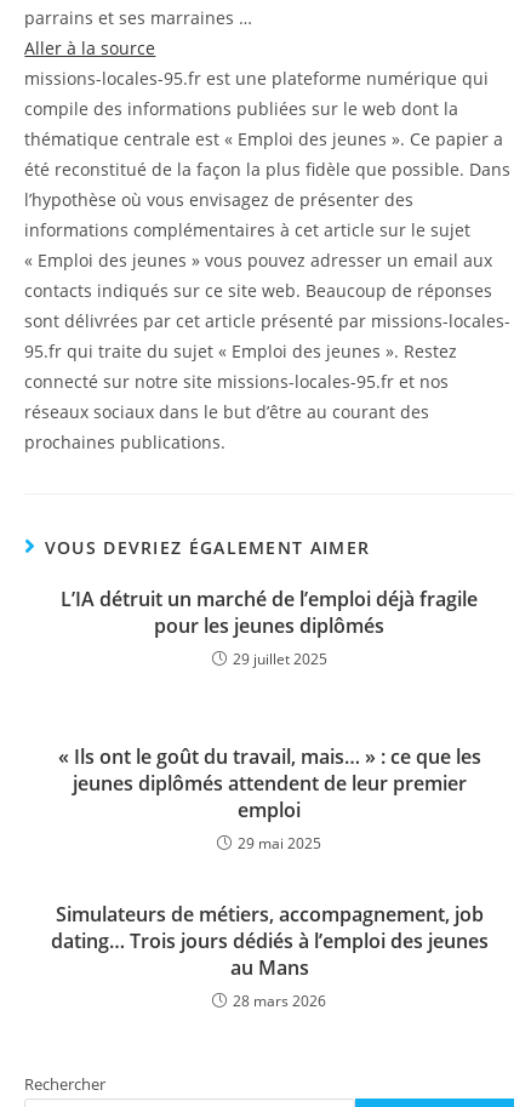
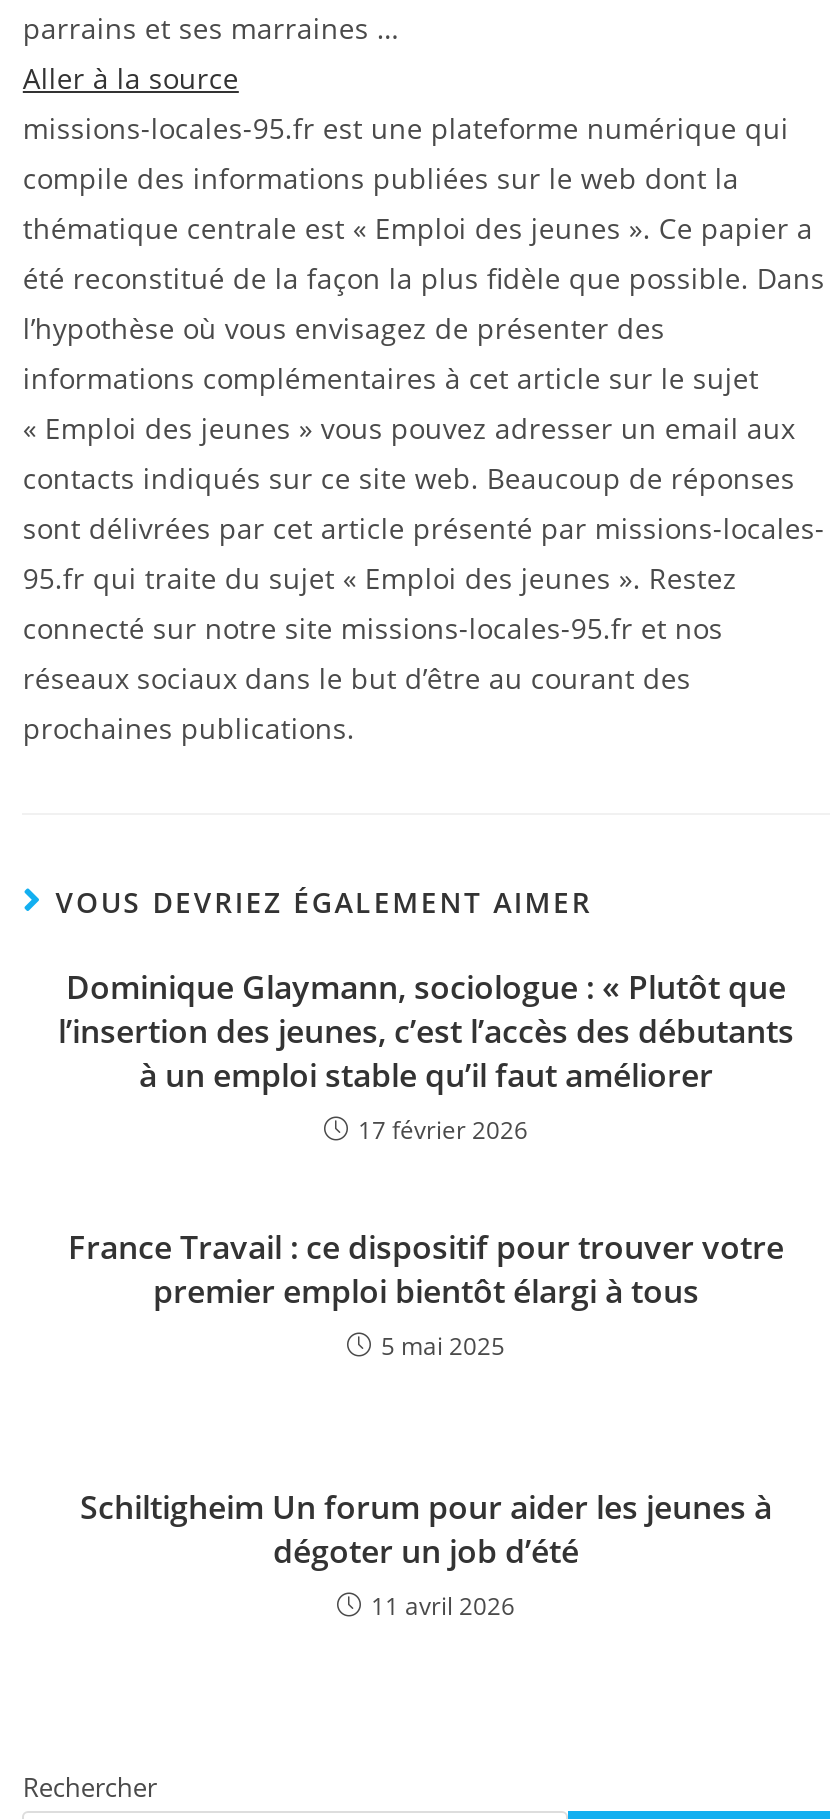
- L’IA détruit un marché de l’emploi déjà fragile
- pour les jeunes diplômés
- 29 juillet 2025
+ Dominique Glaymann, sociologue : « Plutôt que
+ l’insertion des jeunes, c’est l’accès des débutants
+ à un emploi stable qu’il faut améliorer
+ 17 février 2026

- « Ils ont le goût du travail, mais… » : ce que les
- jeunes diplômés attendent de leur premier
- emploi
- 29 mai 2025
+ France Travail : ce dispositif pour trouver votre
+ premier emploi bientôt élargi à tous
+ 5 mai 2025

- Simulateurs de métiers, accompagnement, job
- dating… Trois jours dédiés à l’emploi des jeunes
- au Mans
- 28 mars 2026
+ Schiltigheim Un forum pour aider les jeunes à
+ dégoter un job d’été
+ 11 avril 2026
